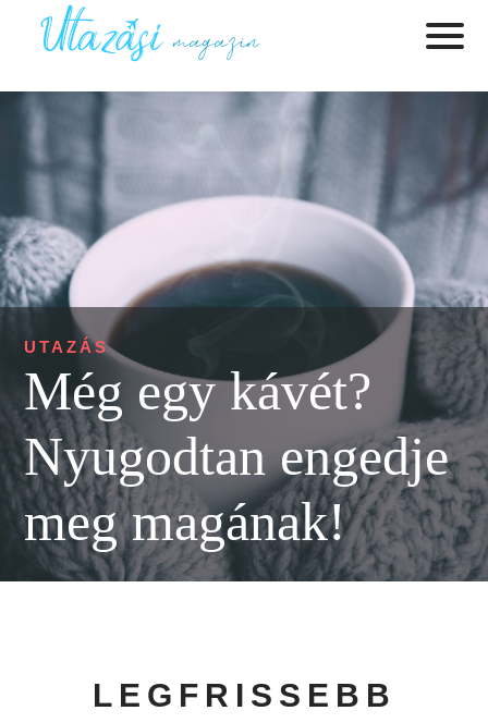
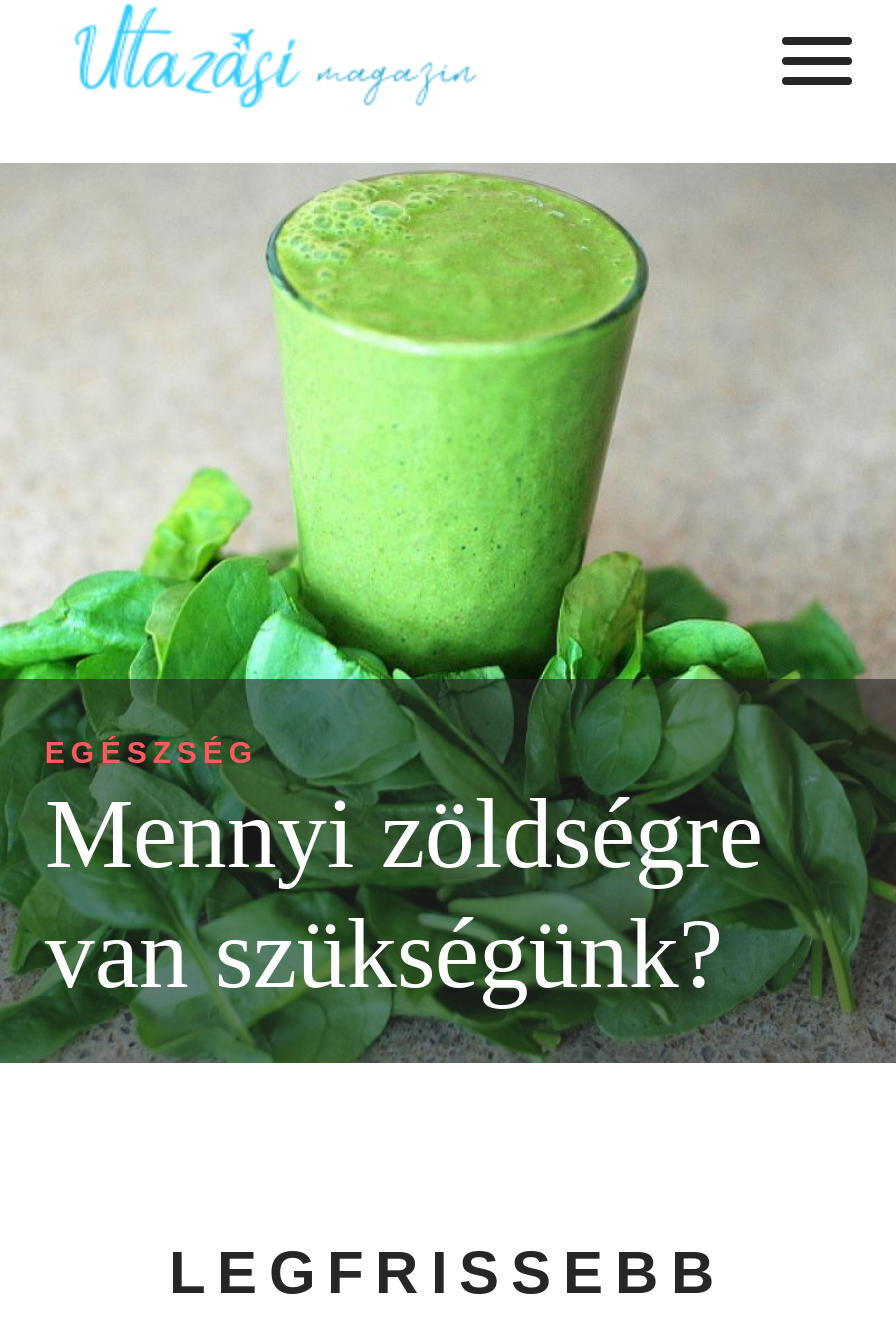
- [image]
- UTAZÁS
- Még egy kávét?
- Nyugodtan engedje
- meg magának!
+ [image]
+ EGÉSZSÉG
+ Mennyi zöldségre
+ van szükségünk?
